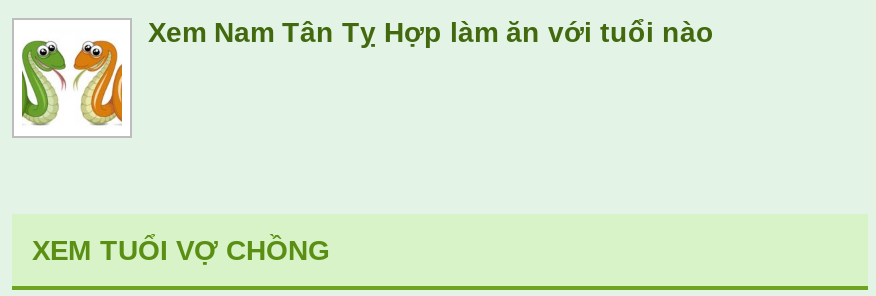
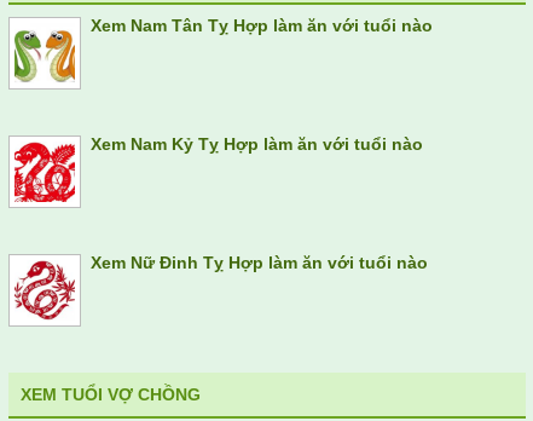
+ [image]
+ Xem Nam Kỷ Tỵ Hợp làm ăn với tuổi nào

+ [image]
+ Xem Nữ Đinh Tỵ Hợp làm ăn với tuổi nào
